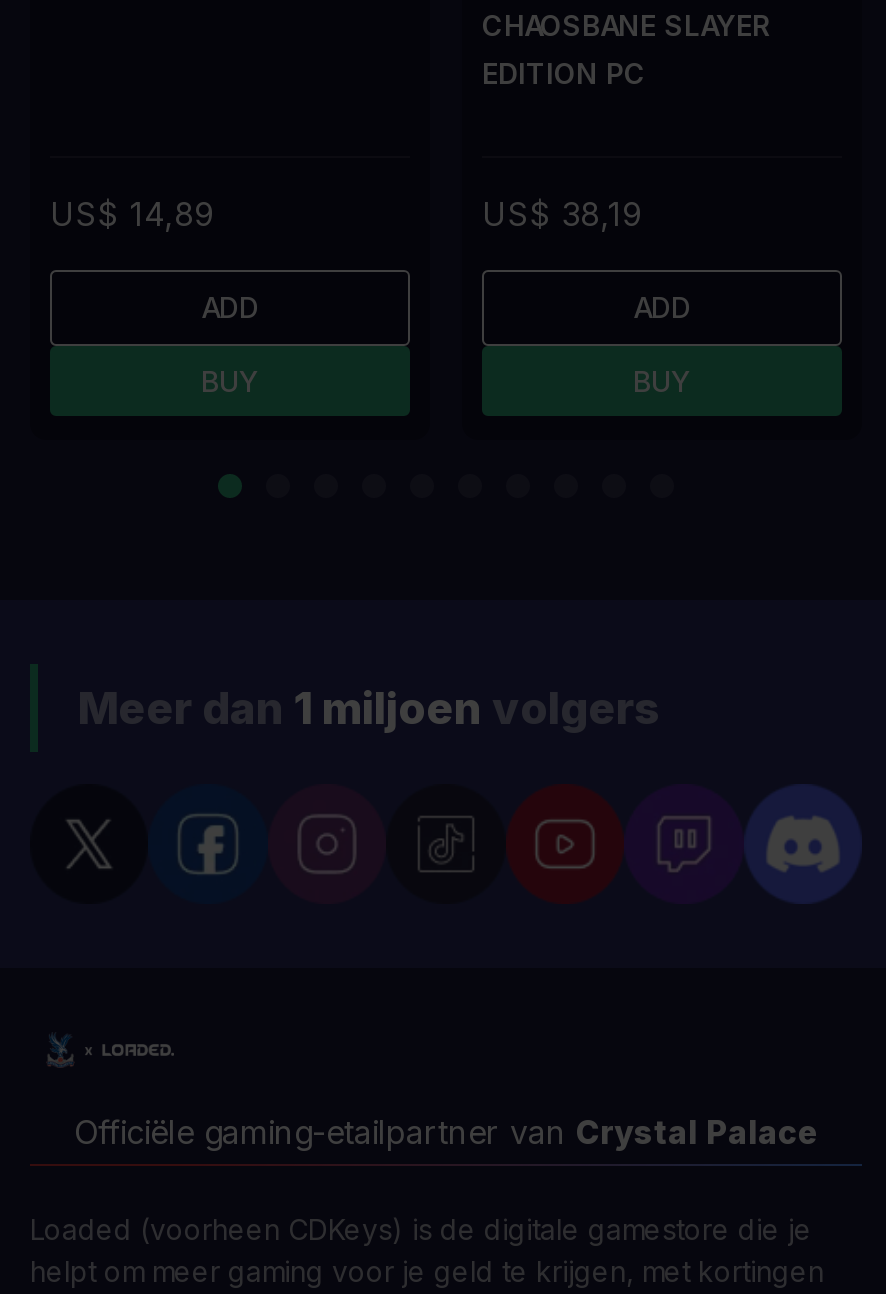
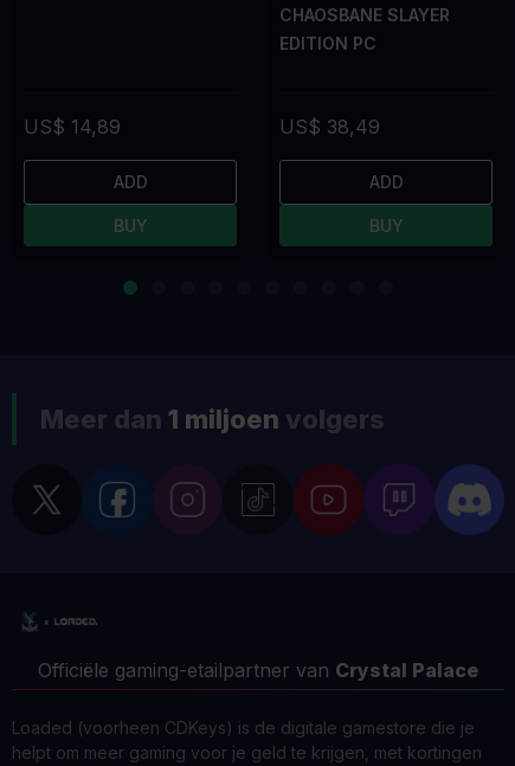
- US$ 38,19
+ US$ 38,49
